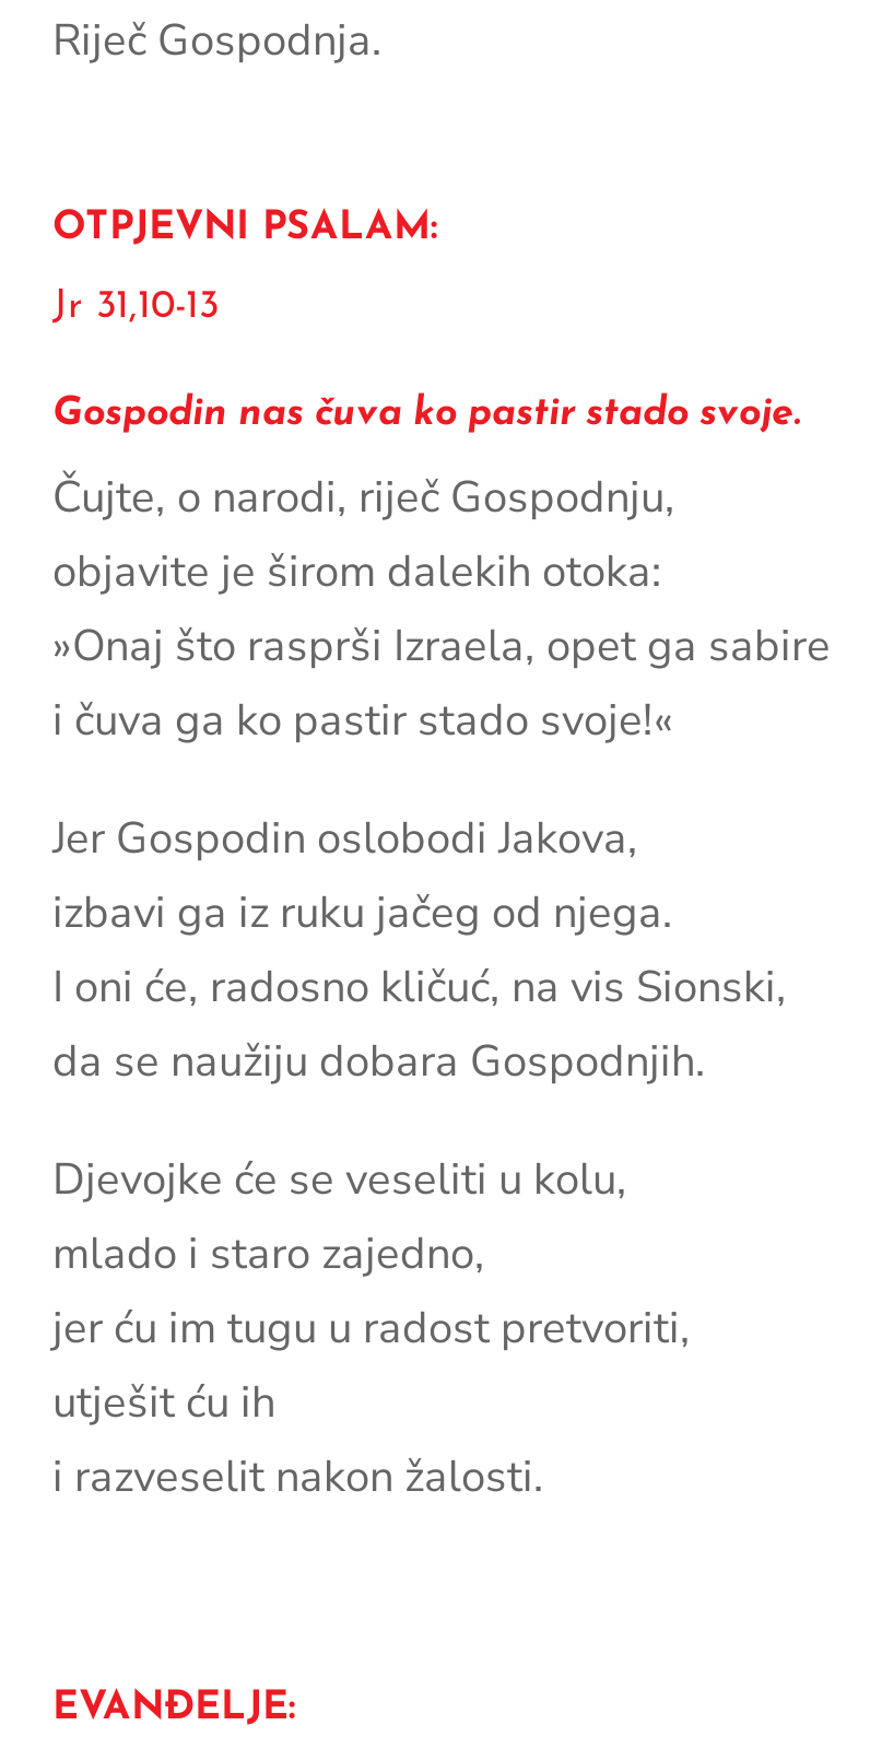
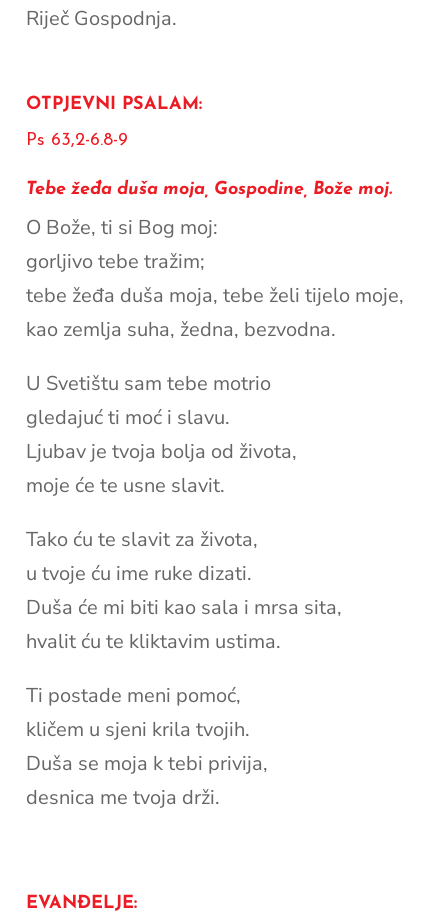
- Jr 31,10-13
- Gospodin nas čuva ko pastir stado svoje.
- Čujte, o narodi, riječ Gospodnju,
- objavite je širom dalekih otoka:
- »Onaj što rasprši Izraela, opet ga sabire
- i čuva ga ko pastir stado svoje!«
- Jer Gospodin oslobodi Jakova,
- izbavi ga iz ruku jačeg od njega.
- I oni će, radosno kličuć, na vis Sionski,
- da se naužiju dobara Gospodnjih.
- Djevojke će se veseliti u kolu,
- mlado i staro zajedno,
- jer ću im tugu u radost pretvoriti,
- utješit ću ih
- i razveselit nakon žalosti.
+ Ps 63,2-6.8-9
+ Tebe žeđa duša moja, Gospodine, Bože moj.
+ O Bože, ti si Bog moj:
+ gorljivo tebe tražim;
+ tebe žeđa duša moja, tebe želi tijelo moje,
+ kao zemlja suha, žedna, bezvodna.
+ U Svetištu sam tebe motrio
+ gledajuć ti moć i slavu.
+ Ljubav je tvoja bolja od života,
+ moje će te usne slavit.
+ Tako ću te slavit za života,
+ u tvoje ću ime ruke dizati.
+ Duša će mi biti kao sala i mrsa sita,
+ hvalit ću te kliktavim ustima.
+ Ti postade meni pomoć,
+ kličem u sjeni krila tvojih.
+ Duša se moja k tebi privija,
+ desnica me tvoja drži.
